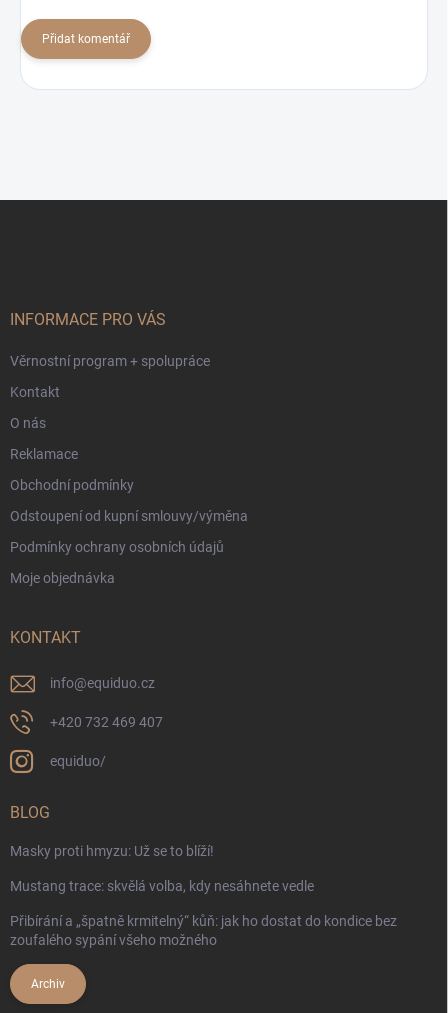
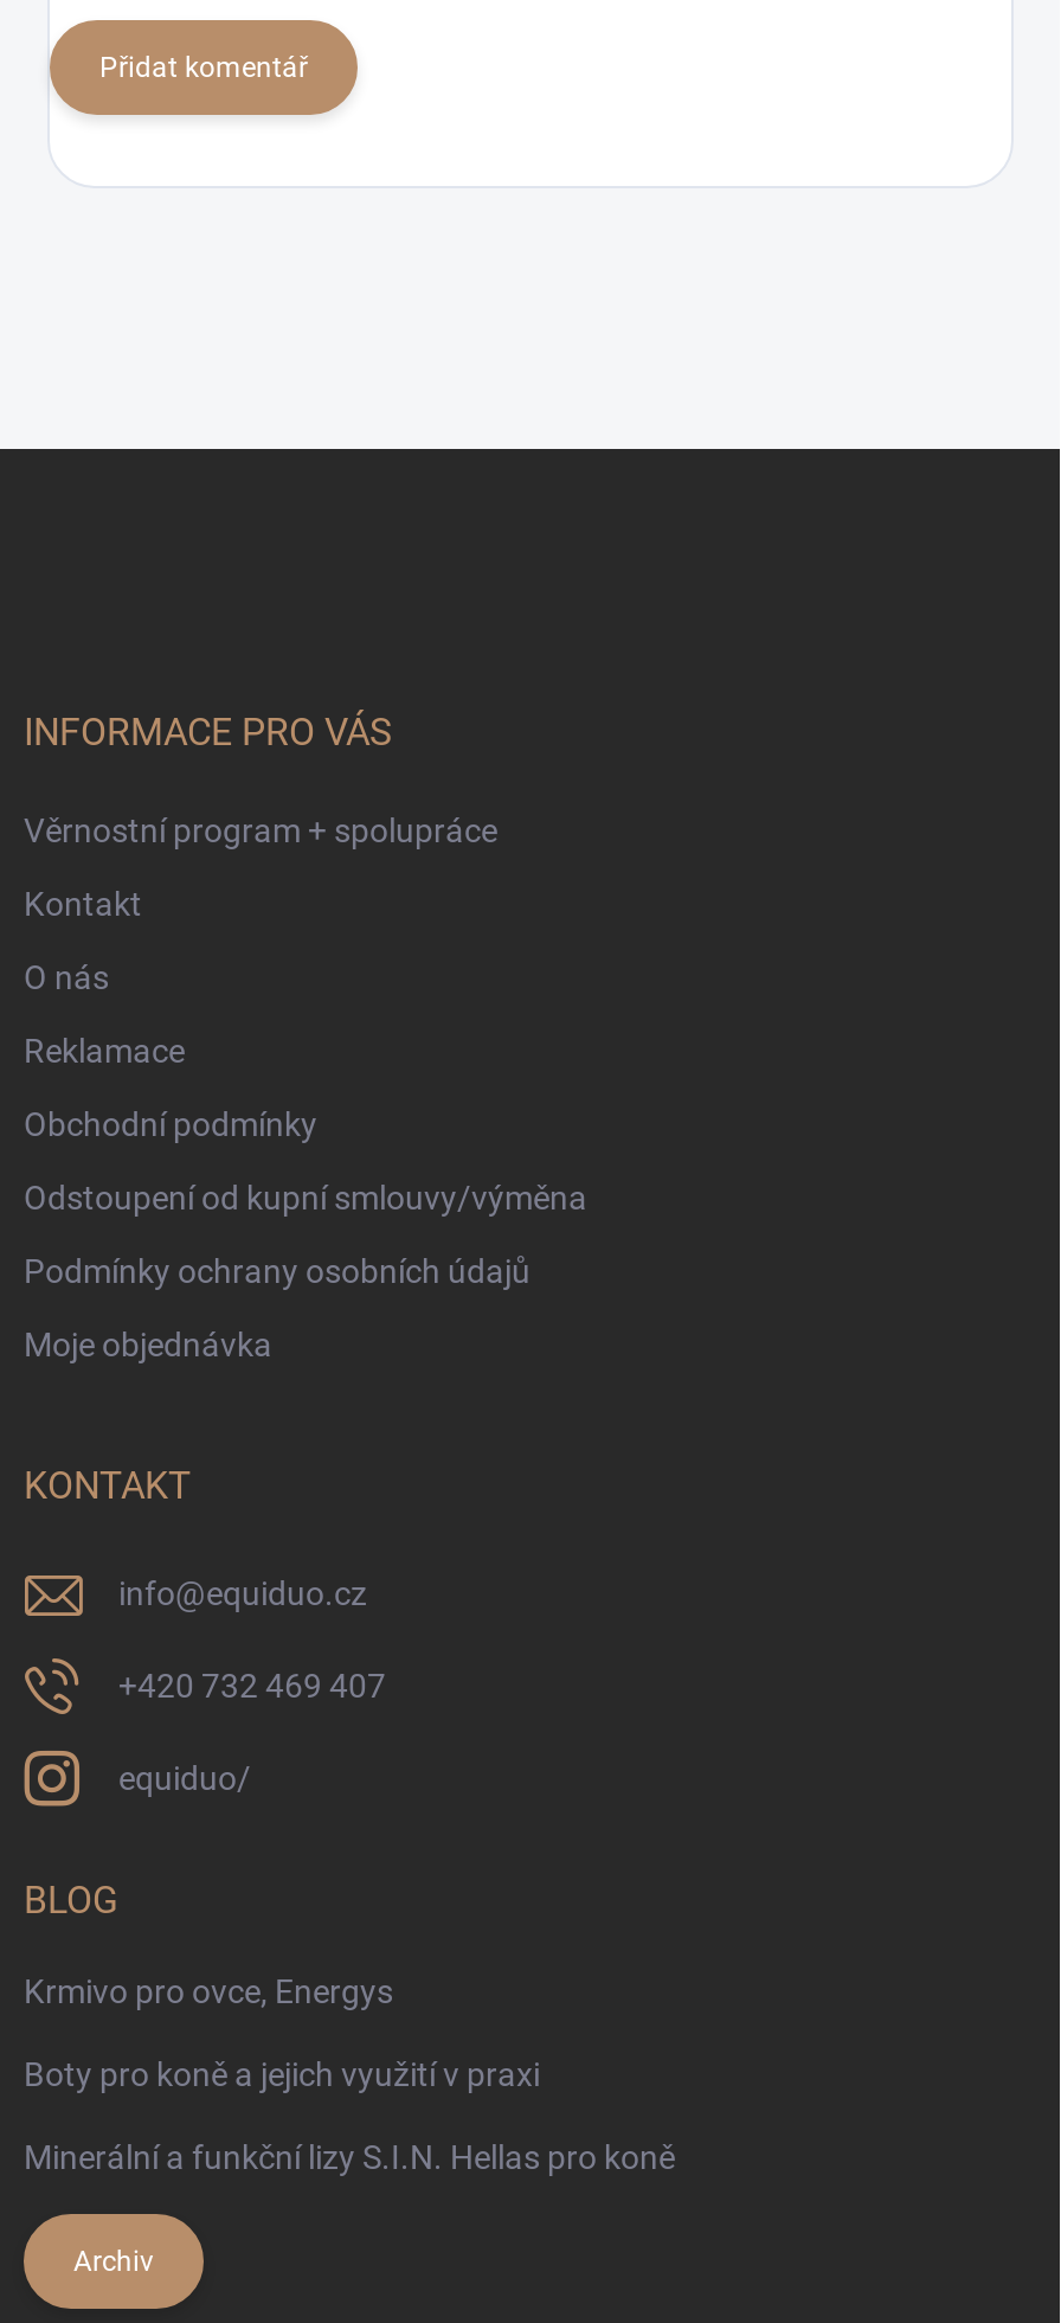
- Masky proti hmyzu: Už se to blíží!
+ Krmivo pro ovce, Energys

- Mustang trace: skvělá volba, kdy nesáhnete vedle
+ Boty pro koně a jejich využití v praxi

- Přibírání a „špatně krmitelný“ kůň: jak ho dostat do kondice bez
- zoufalého sypání všeho možného
+ Minerální a funkční lizy S.I.N. Hellas pro koně
